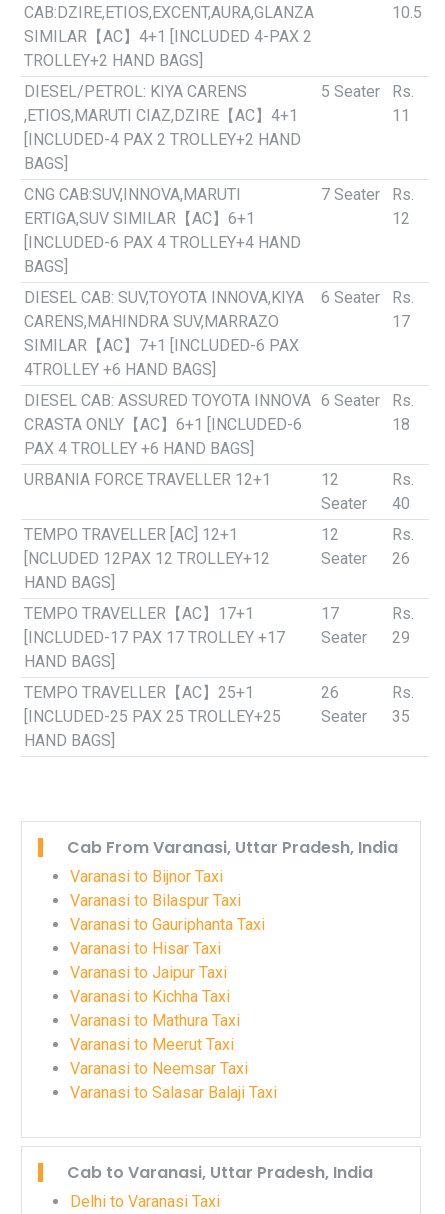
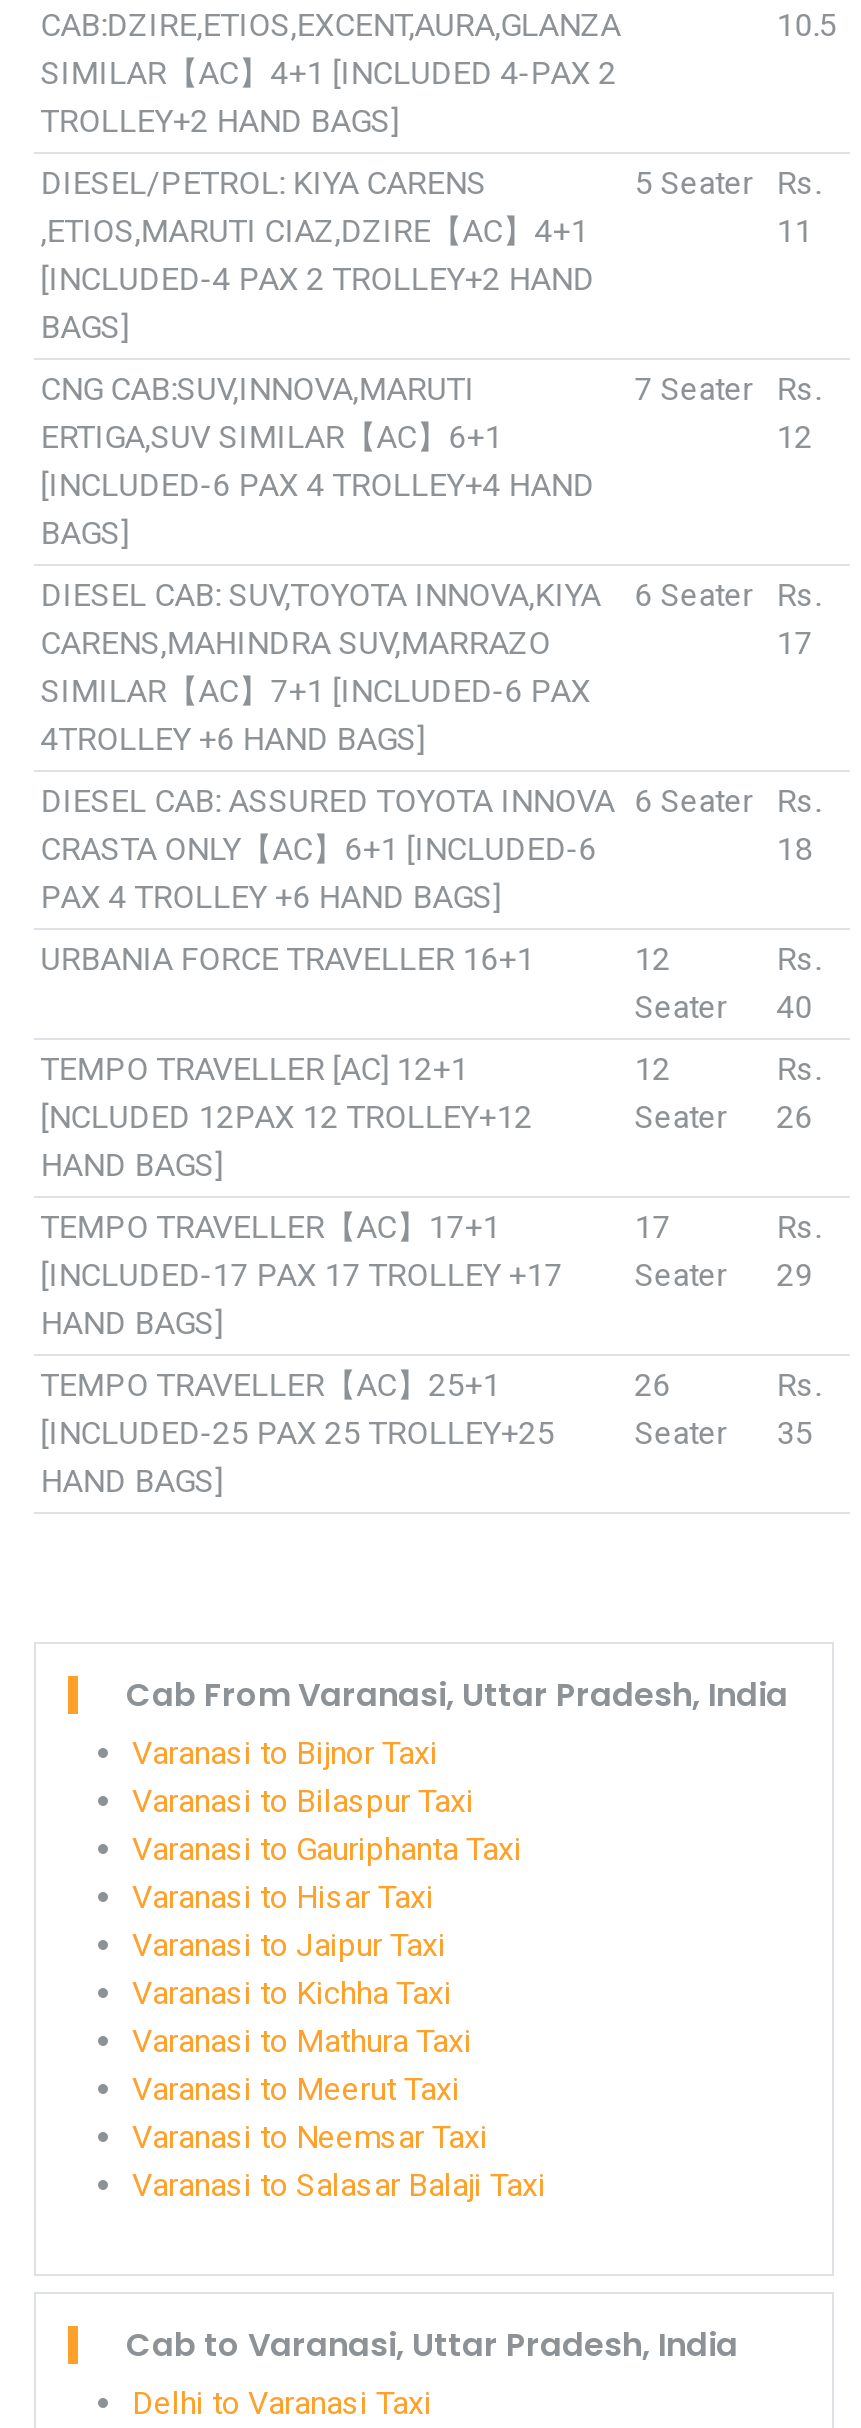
- URBANIA FORCE TRAVELLER 12+1
+ URBANIA FORCE TRAVELLER 16+1
